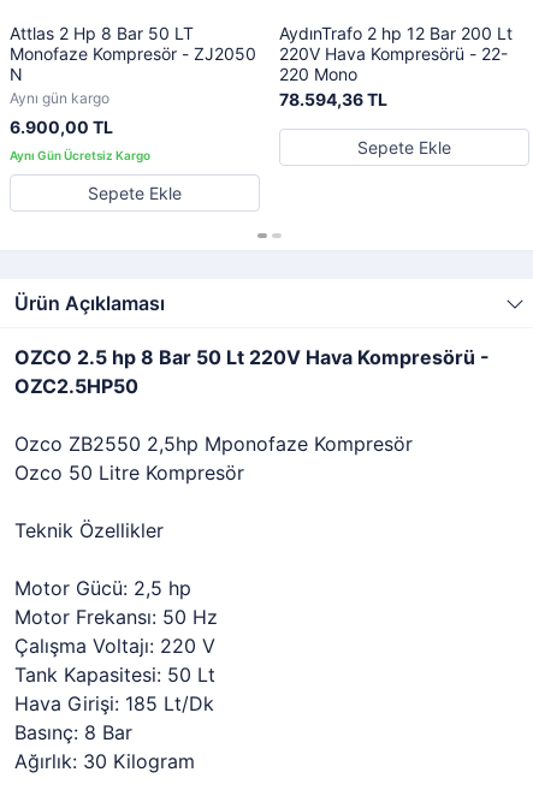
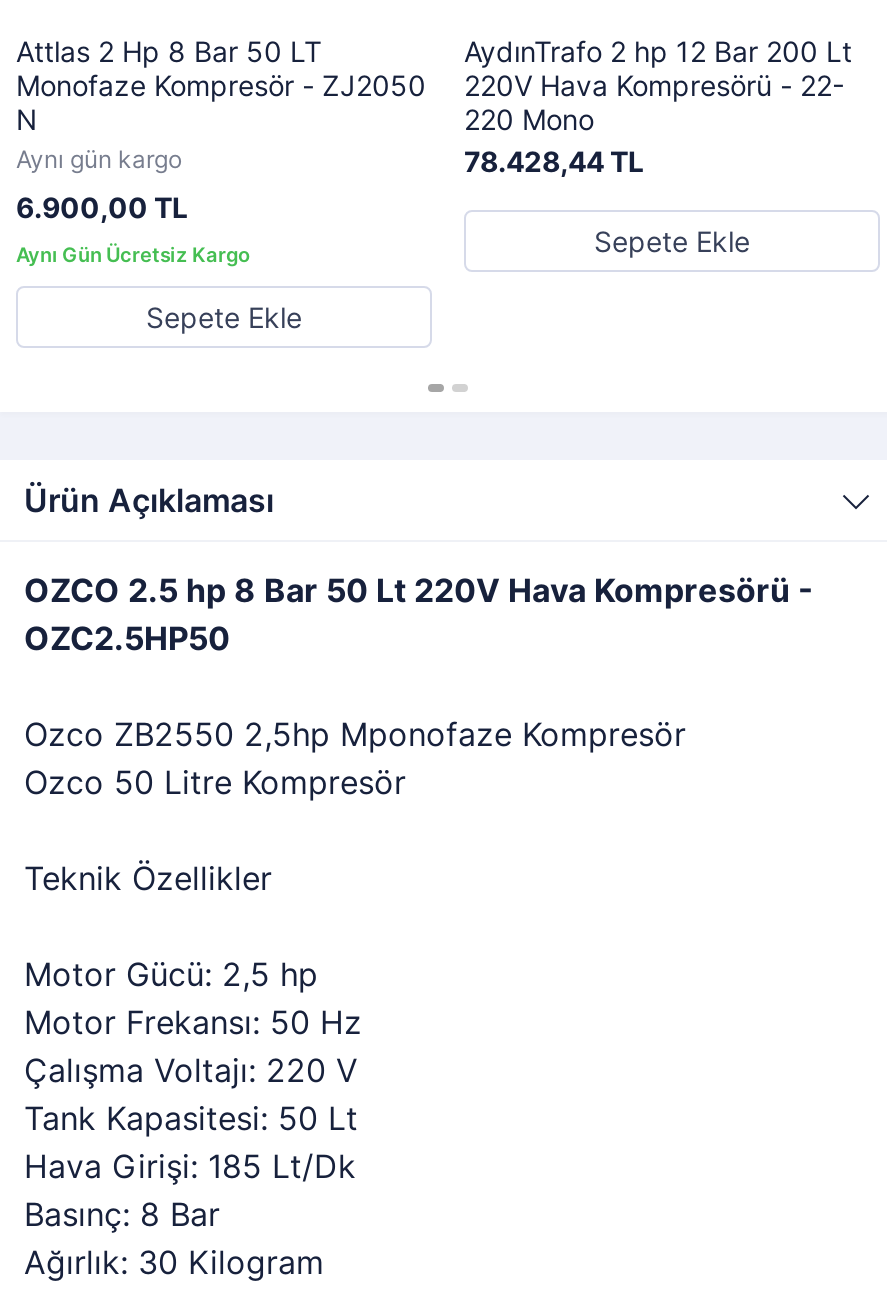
- 78.594,36 TL
+ 78.428,44 TL
